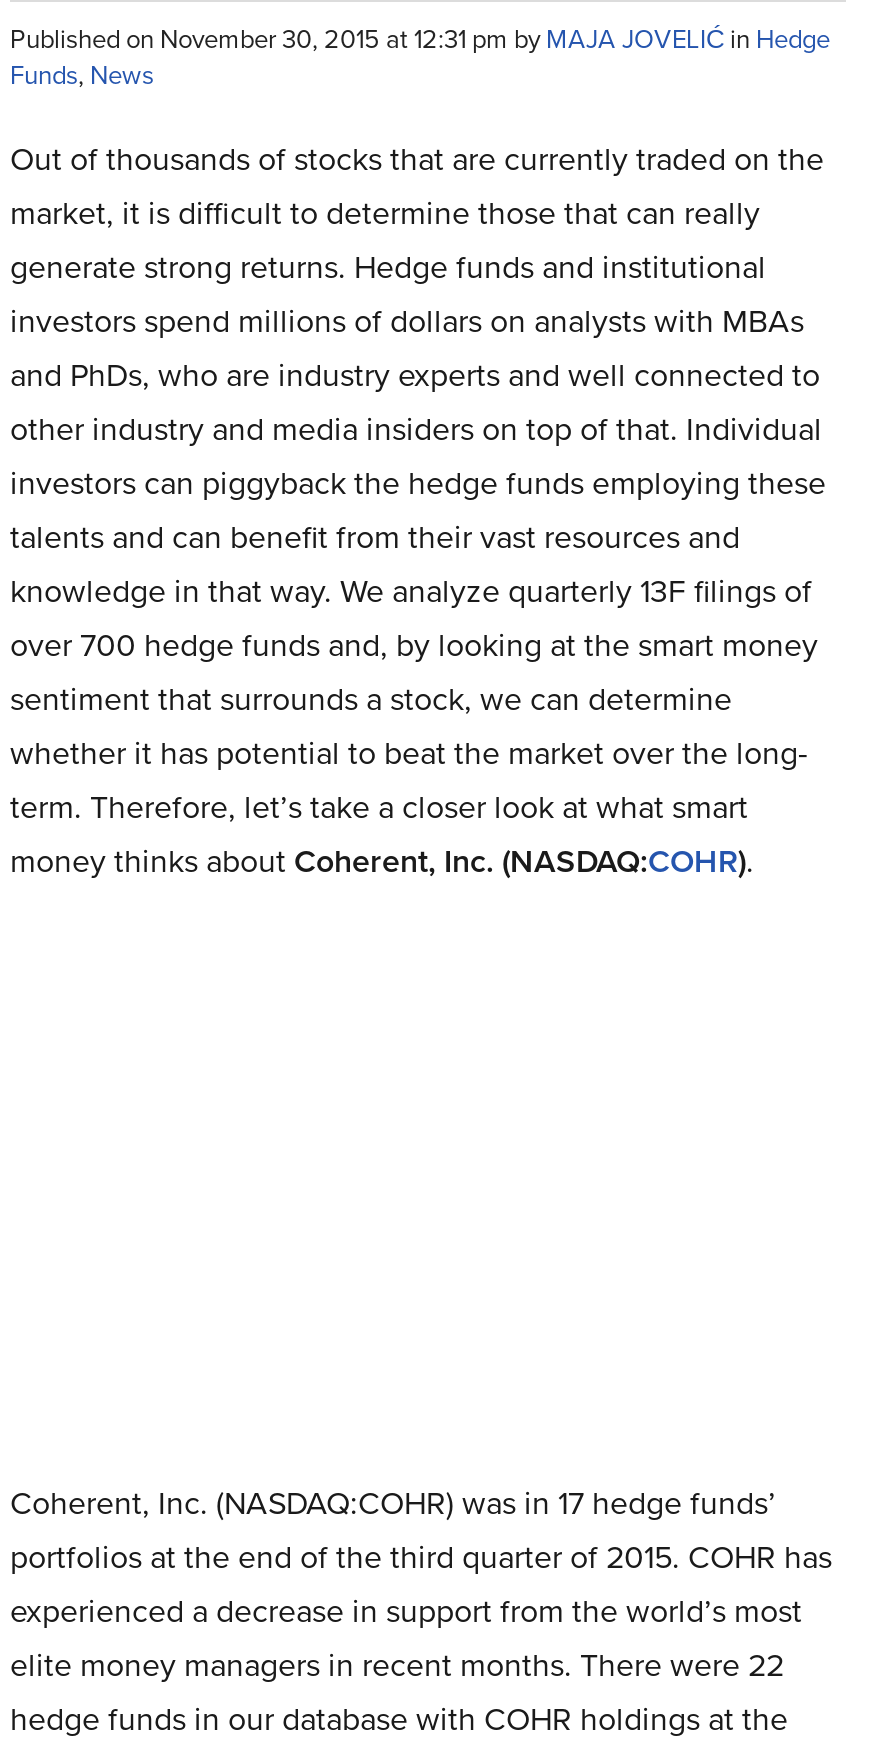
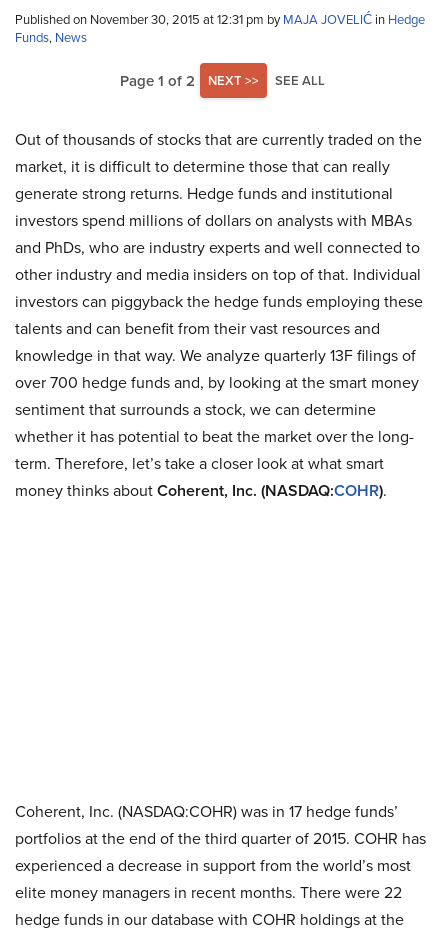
+ Page 1 of 2
+ NEXT >>
+ SEE ALL
